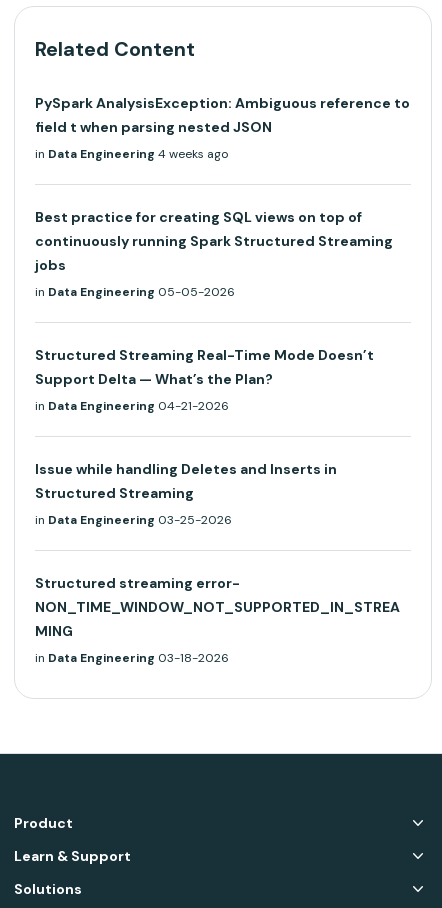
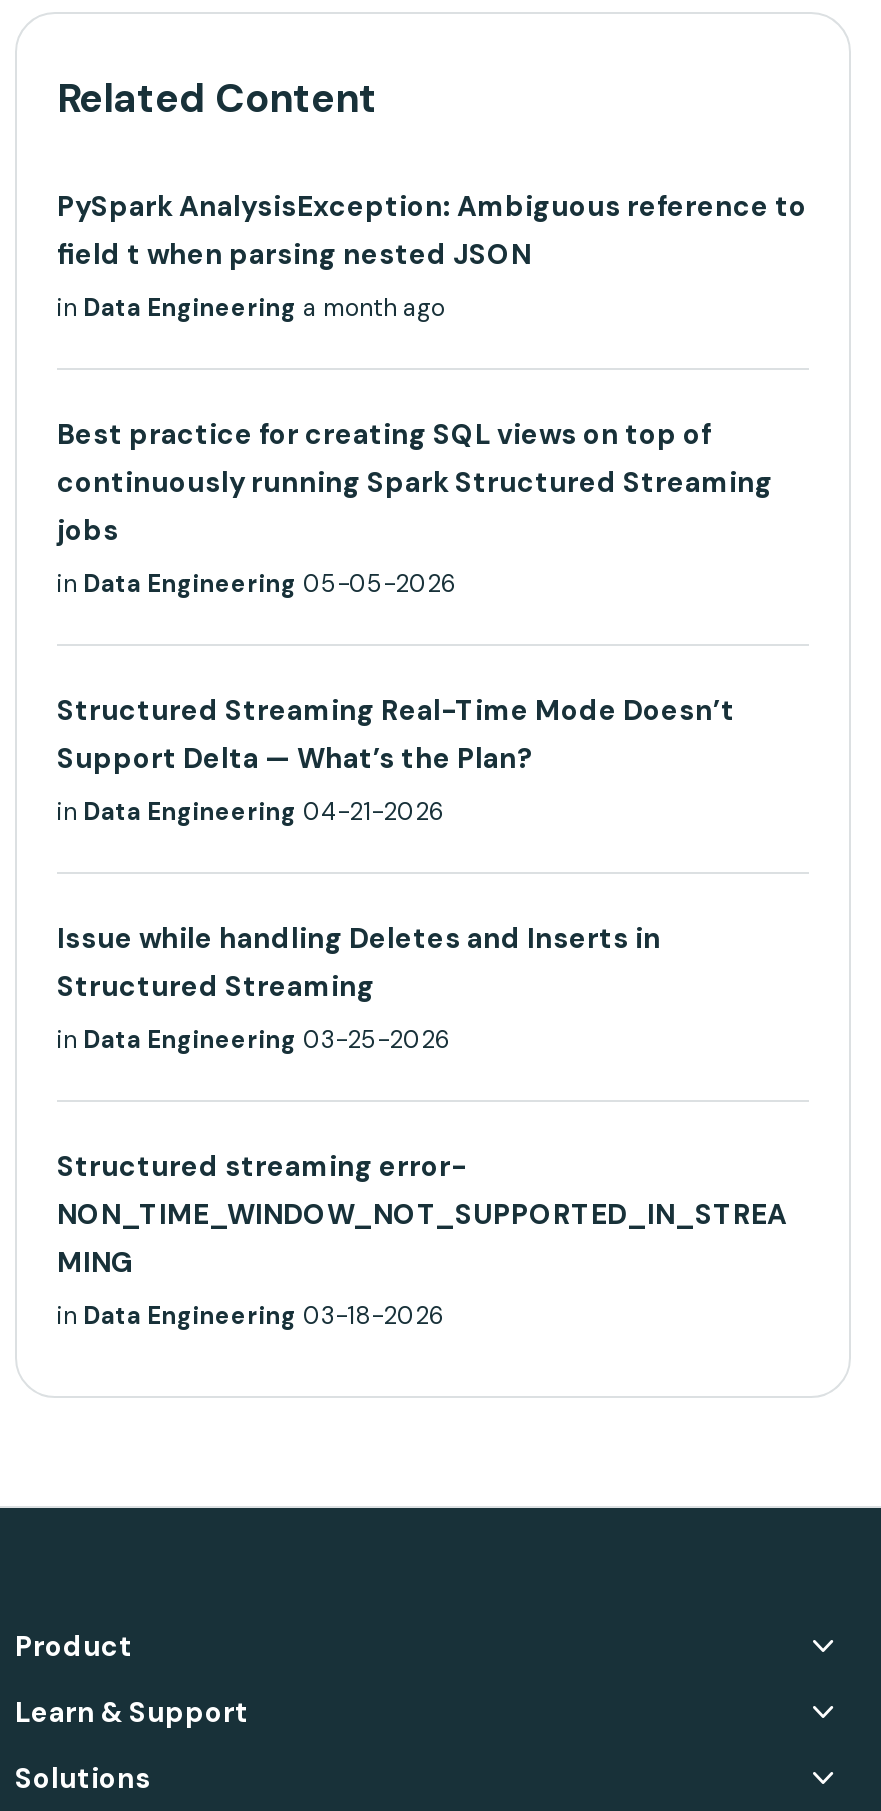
- in Data Engineering 4 weeks ago
+ in Data Engineering a month ago
